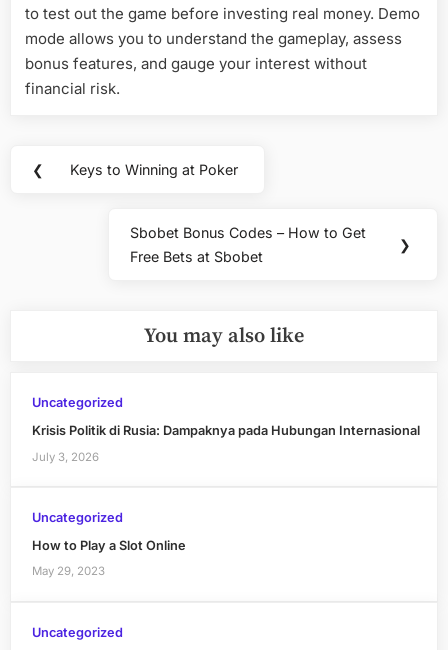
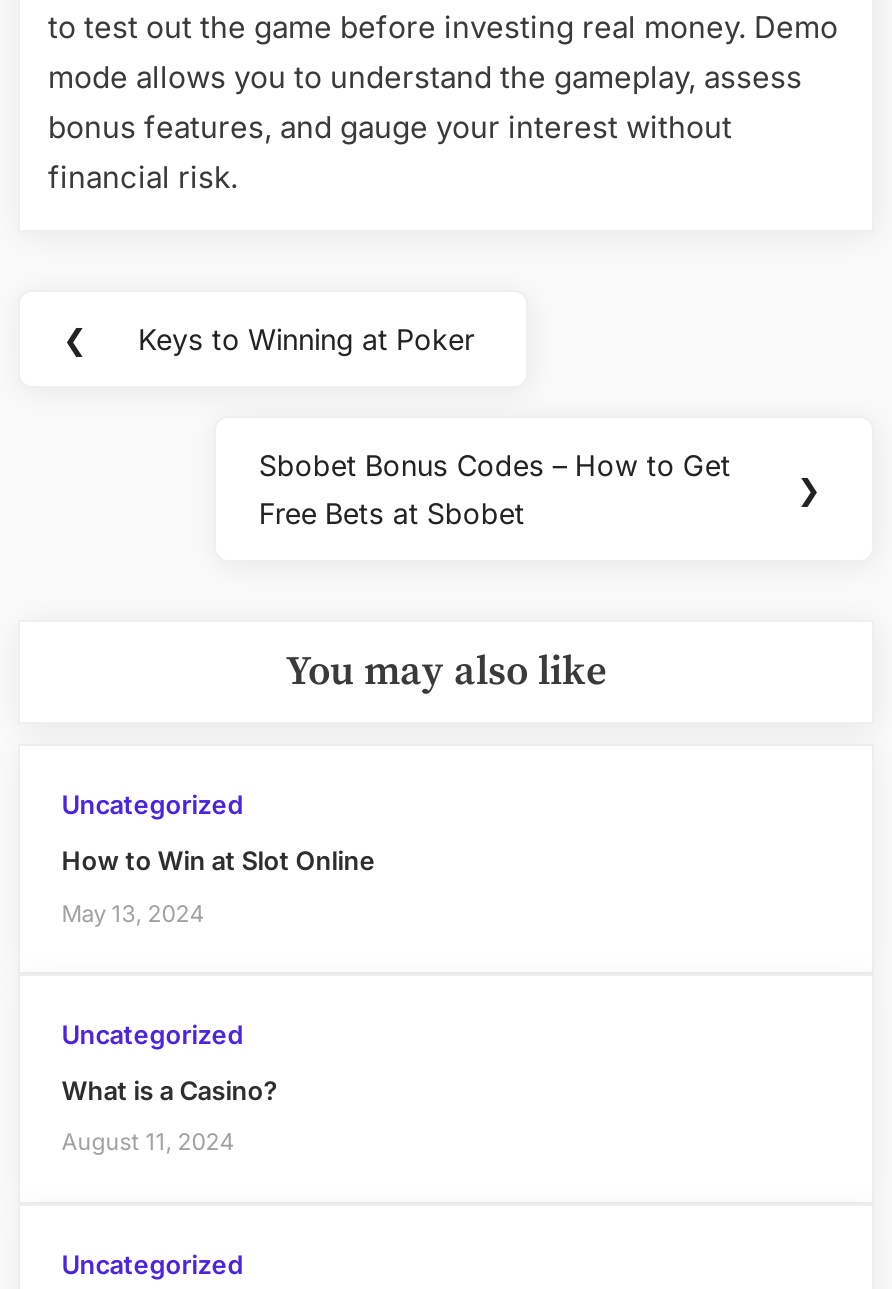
- Krisis Politik di Rusia: Dampaknya pada Hubungan Internasional
+ How to Win at Slot Online

- July 3, 2026
+ May 13, 2024

- How to Play a Slot Online
+ What is a Casino?

- May 29, 2023
+ August 11, 2024
